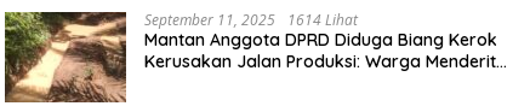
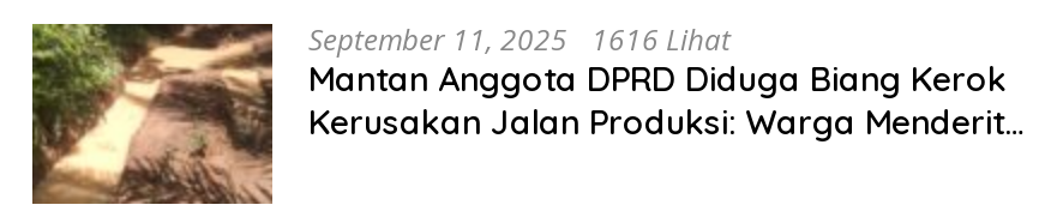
- September 11, 2025 1614 Lihat
+ September 11, 2025 1616 Lihat
